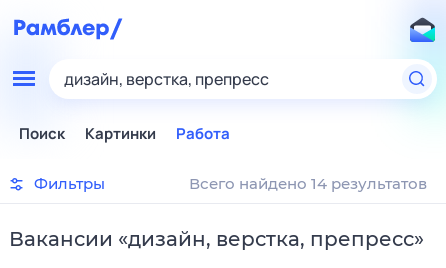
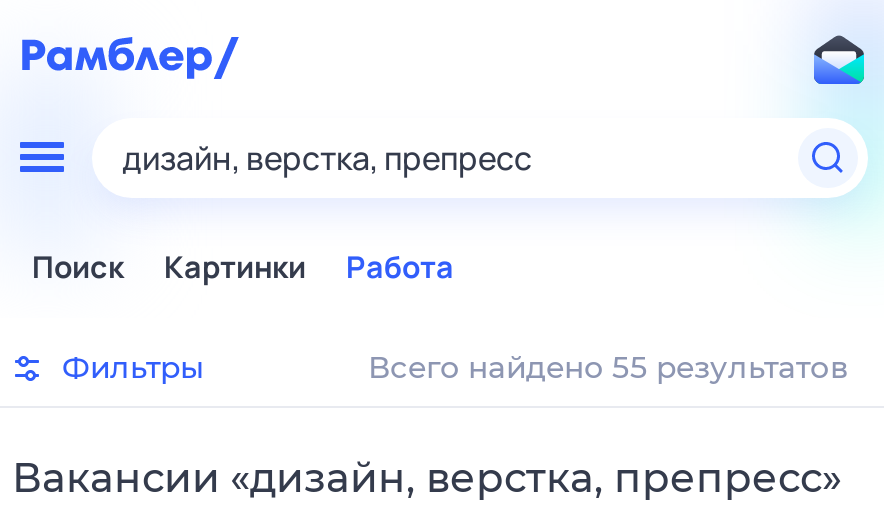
- Всего найдено 14 результатов
+ Всего найдено 55 результатов
